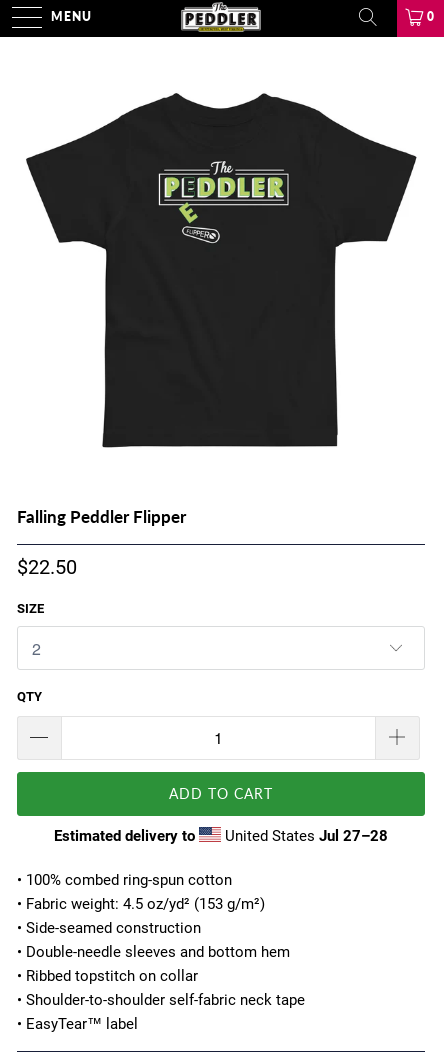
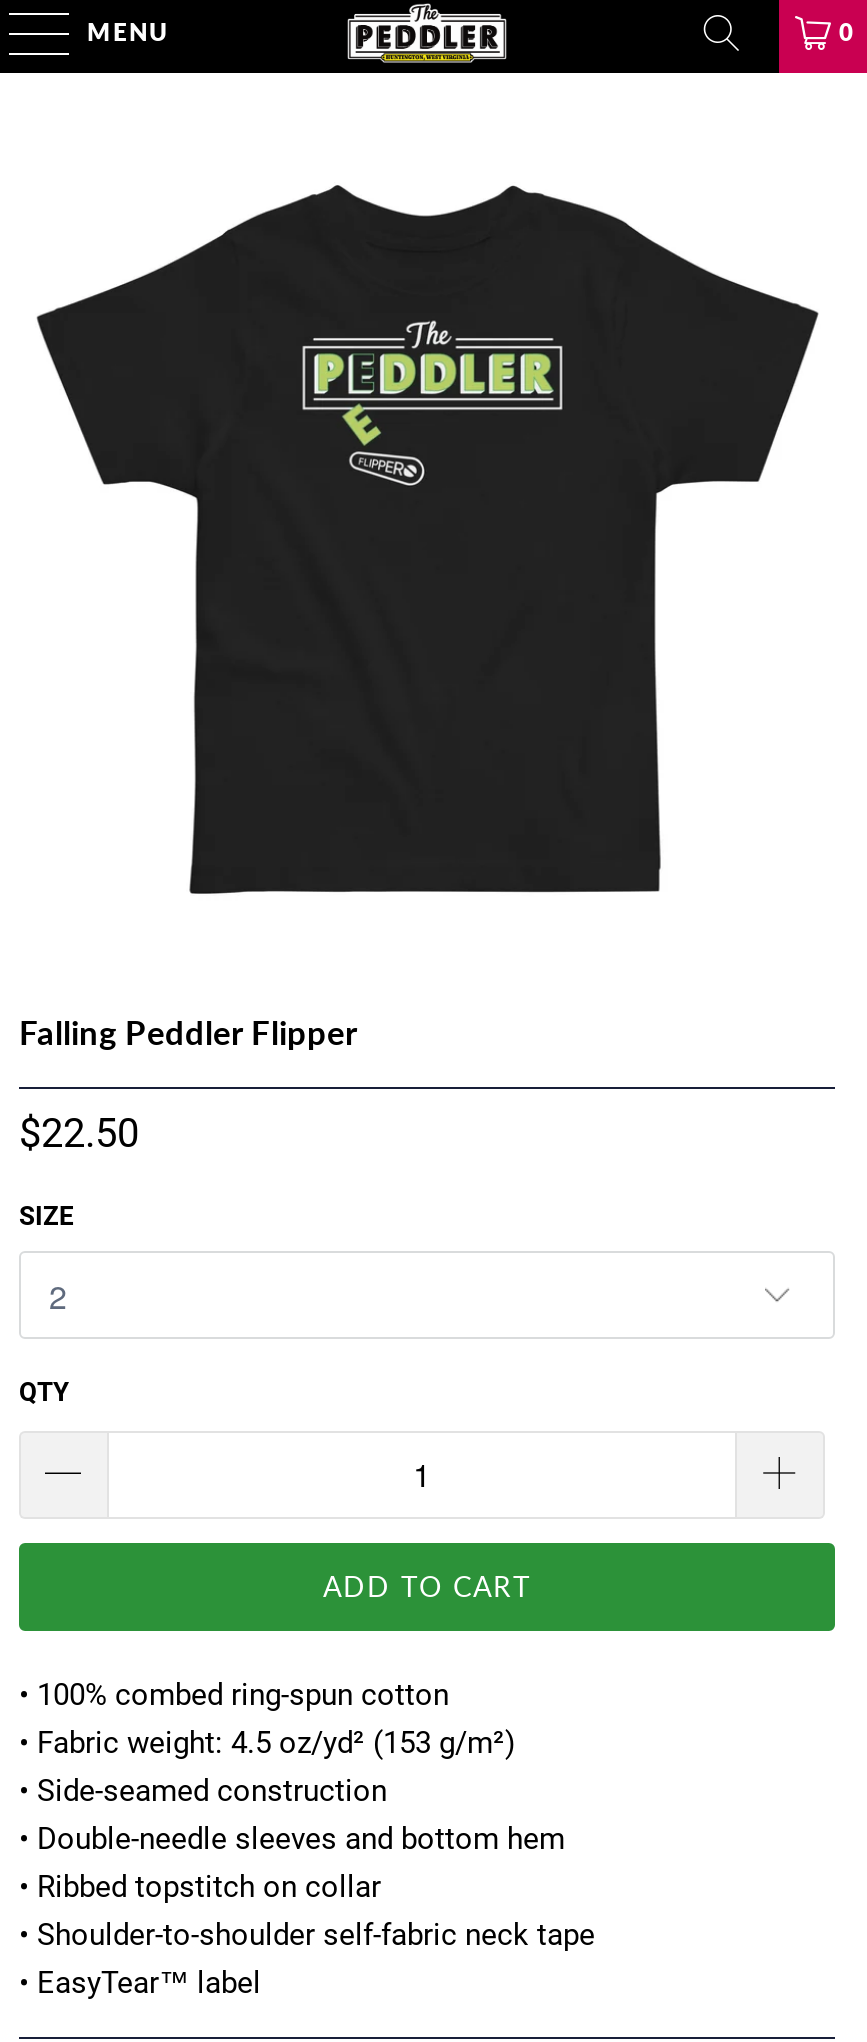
- Estimated delivery to
- United States Jul 27–28
